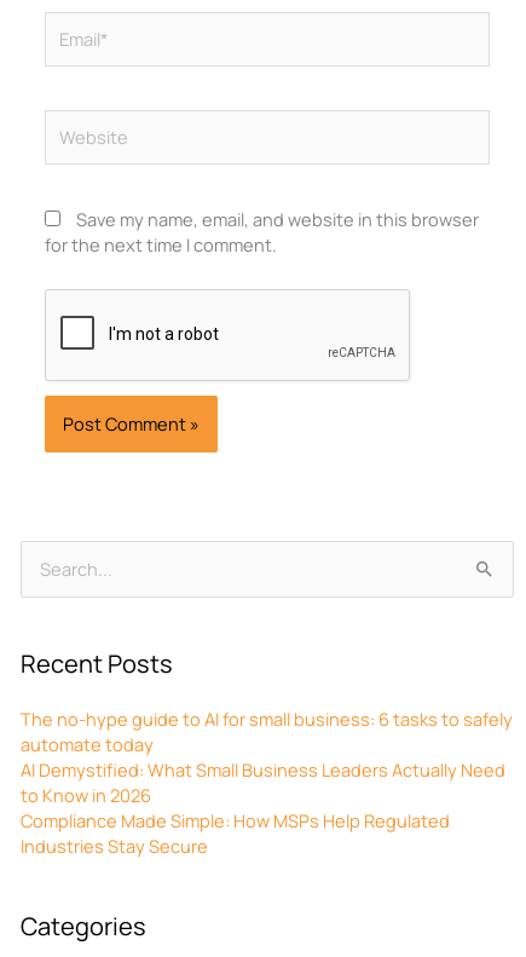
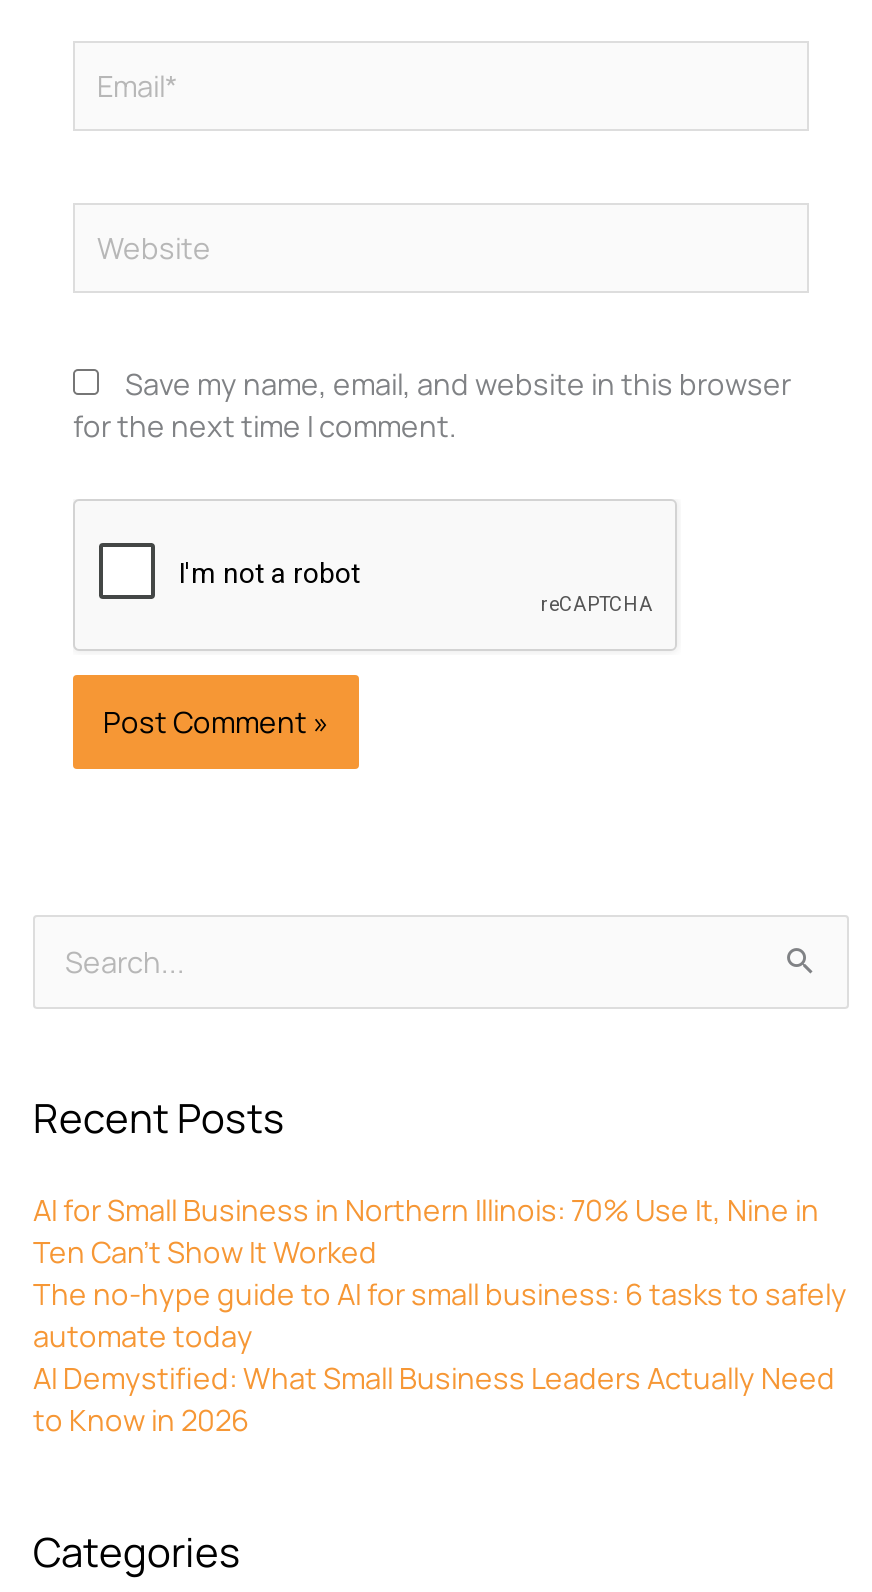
+ AI for Small Business in Northern Illinois: 70% Use It, Nine in
+ Ten Can’t Show It Worked

moved down: The no-hype guide to AI for small business: 6 tasks to safely | automate today | AI Demystified: What Small Business Leaders Actually Need | to Know in 2026

- Compliance Made Simple: How MSPs Help Regulated
- Industries Stay Secure
